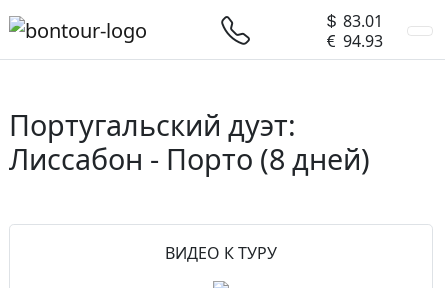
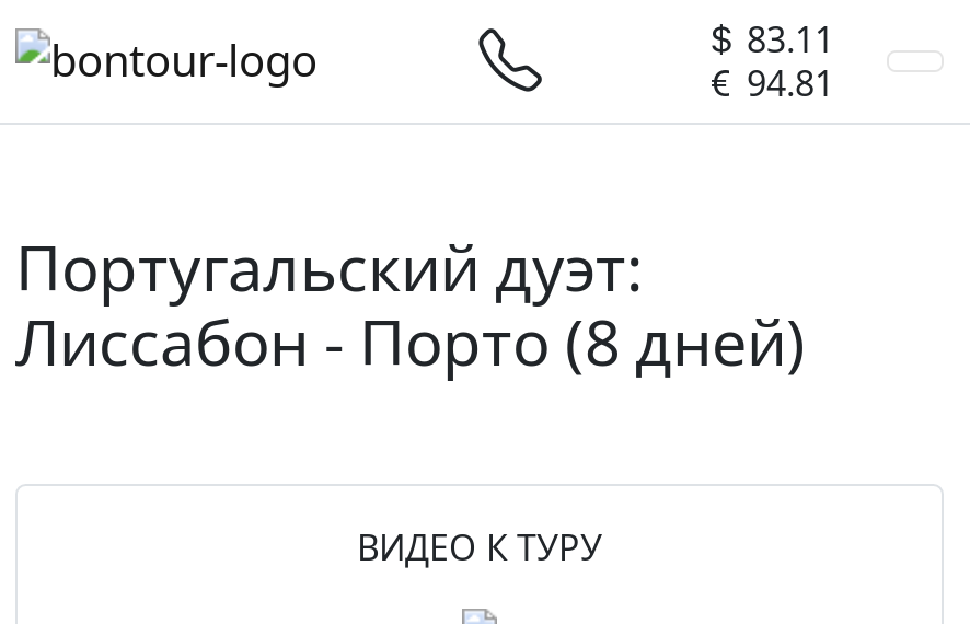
- 83.01
+ 83.11

- 94.93
+ 94.81
